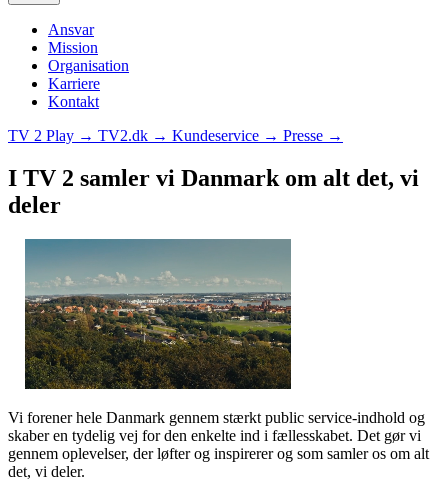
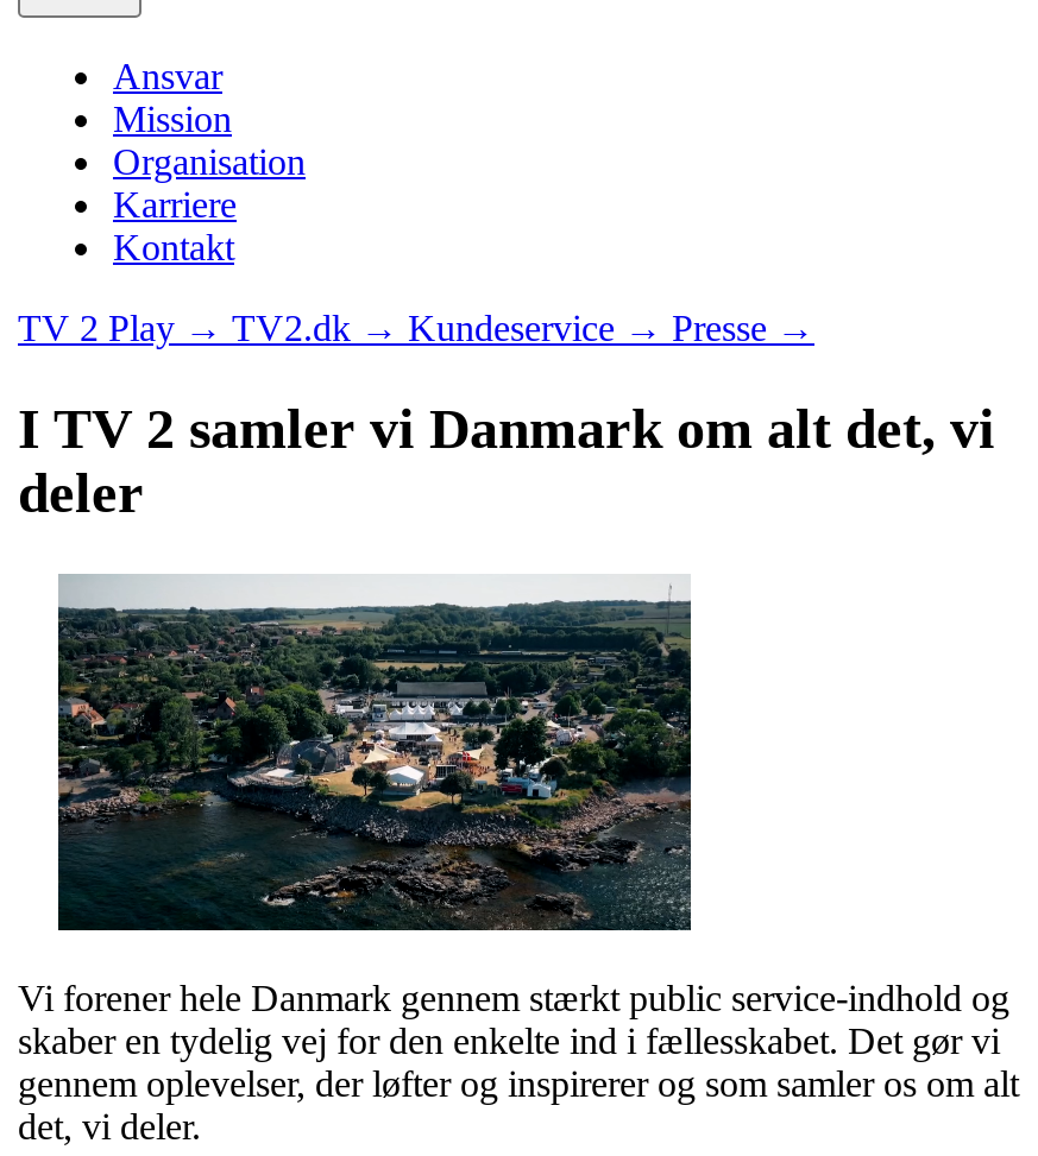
- [image]
+ [image]
